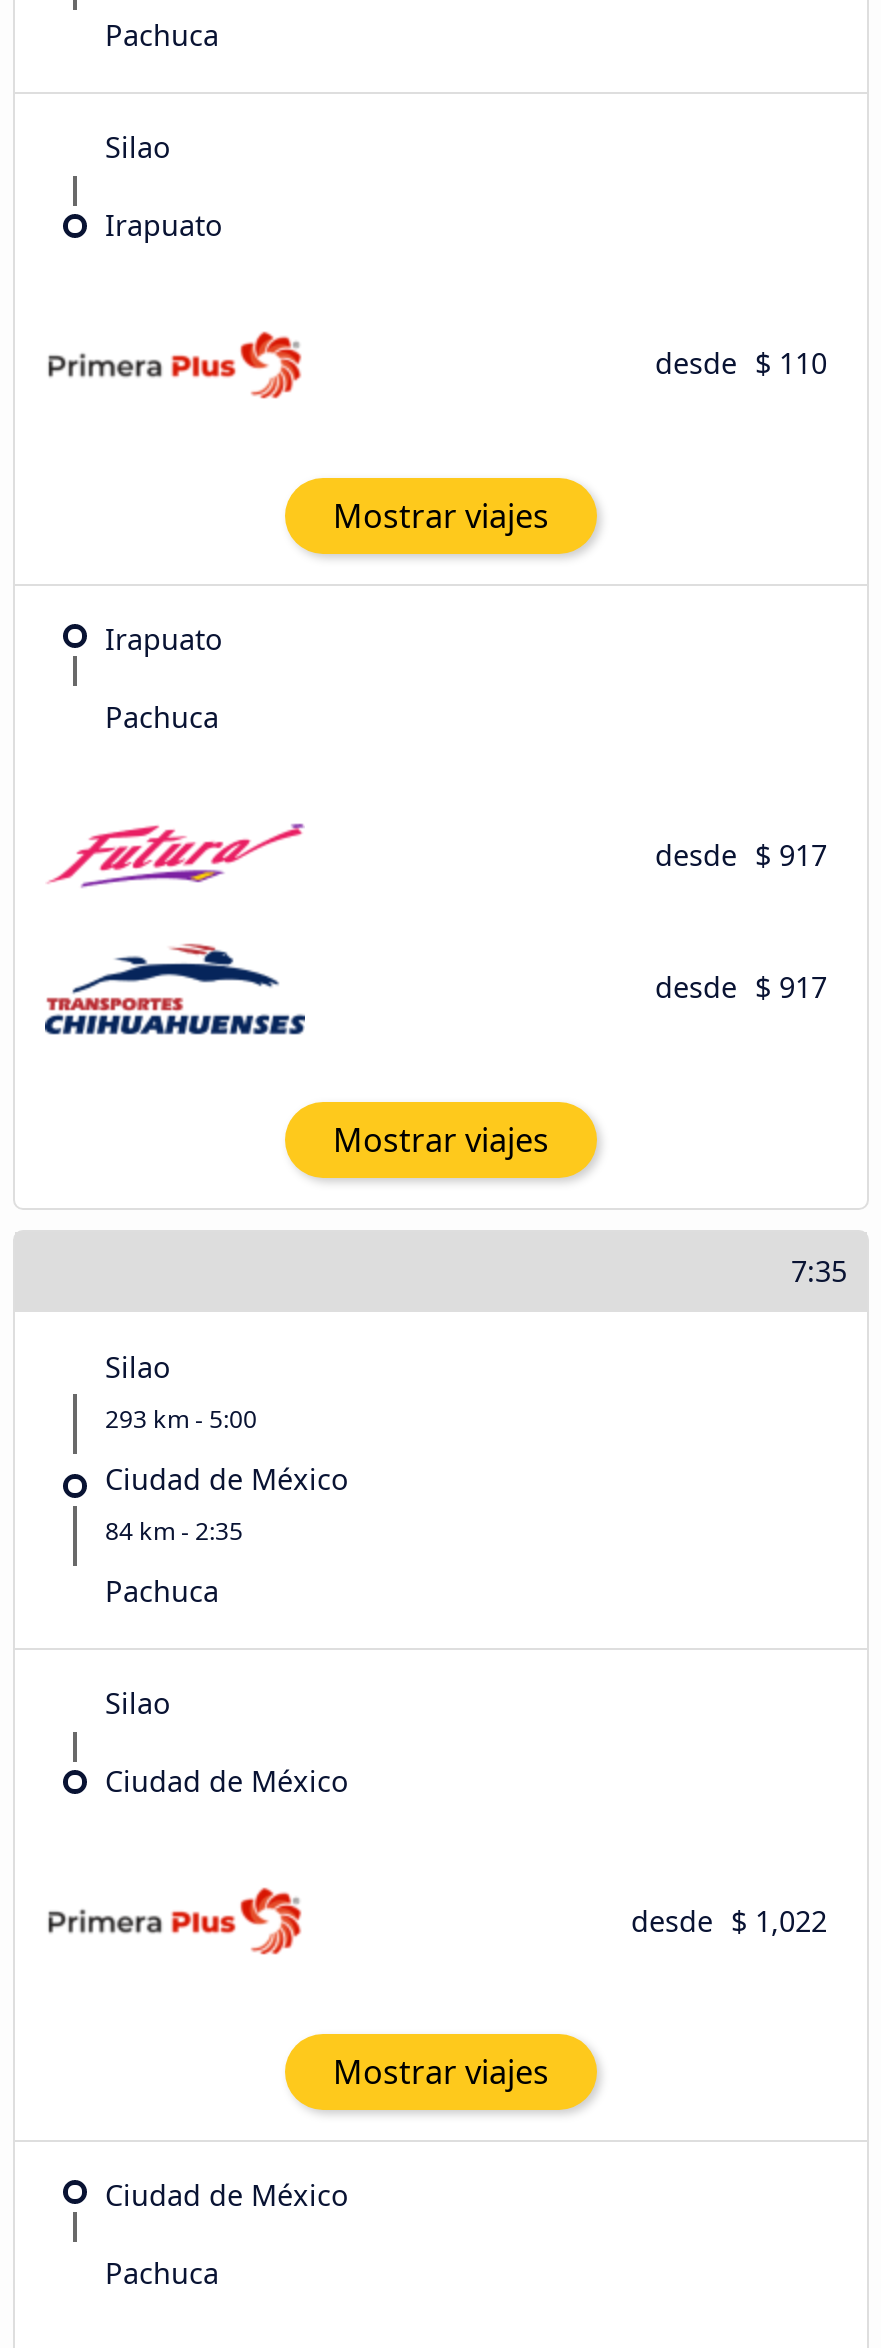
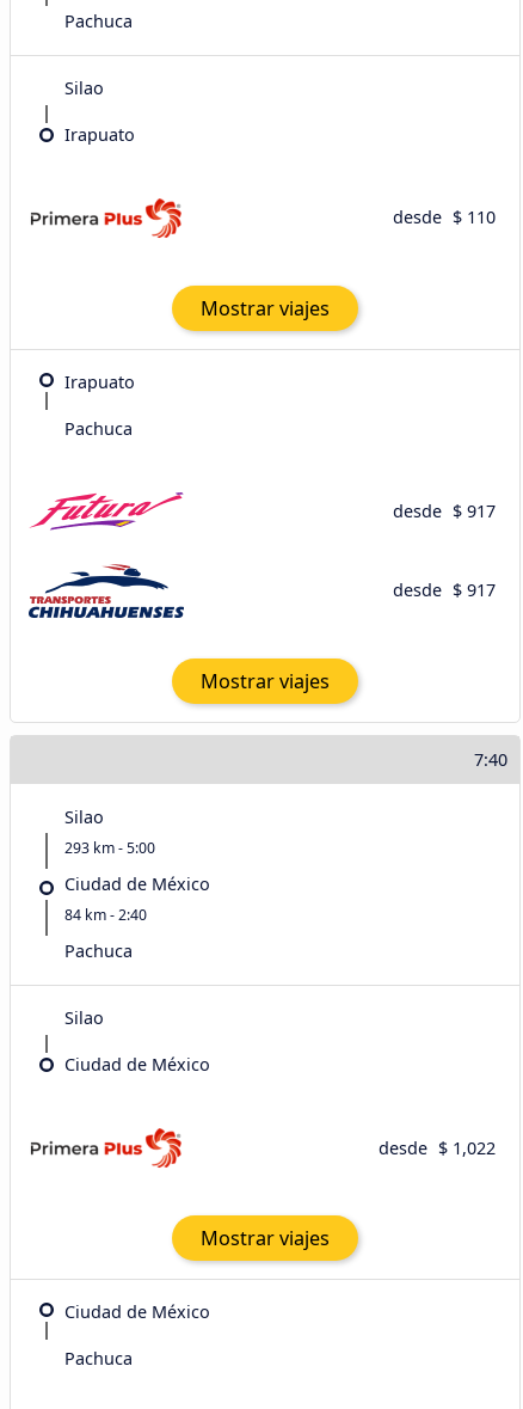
- 7:35
+ 7:40

- 84 km - 2:35
+ 84 km - 2:40
